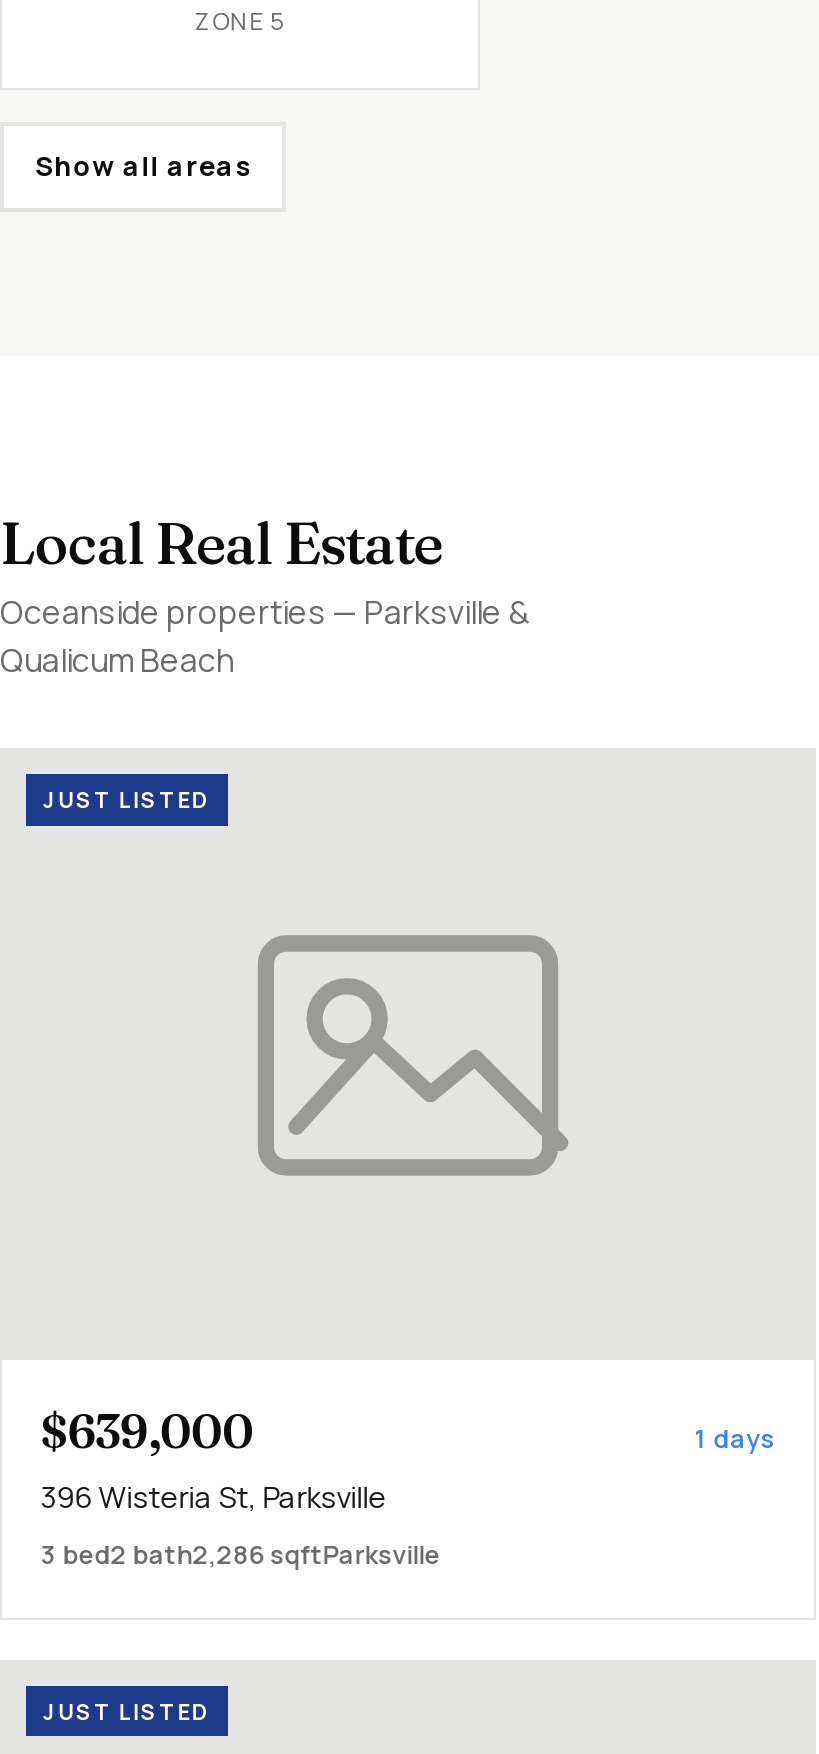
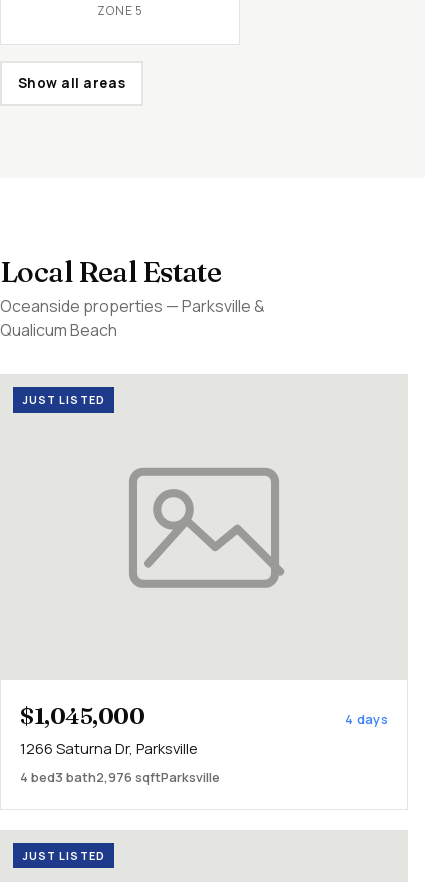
- $639,000
+ $1,045,000

- 1 days
+ 4 days

- 396 Wisteria St, Parksville
+ 1266 Saturna Dr, Parksville

- 3 bed2 bath2,286 sqftParksville
+ 4 bed3 bath2,976 sqftParksville
